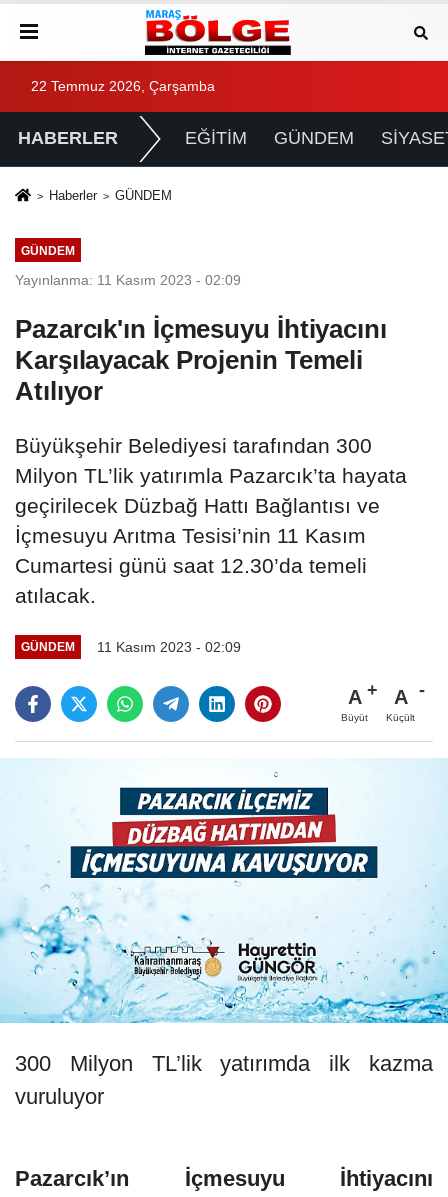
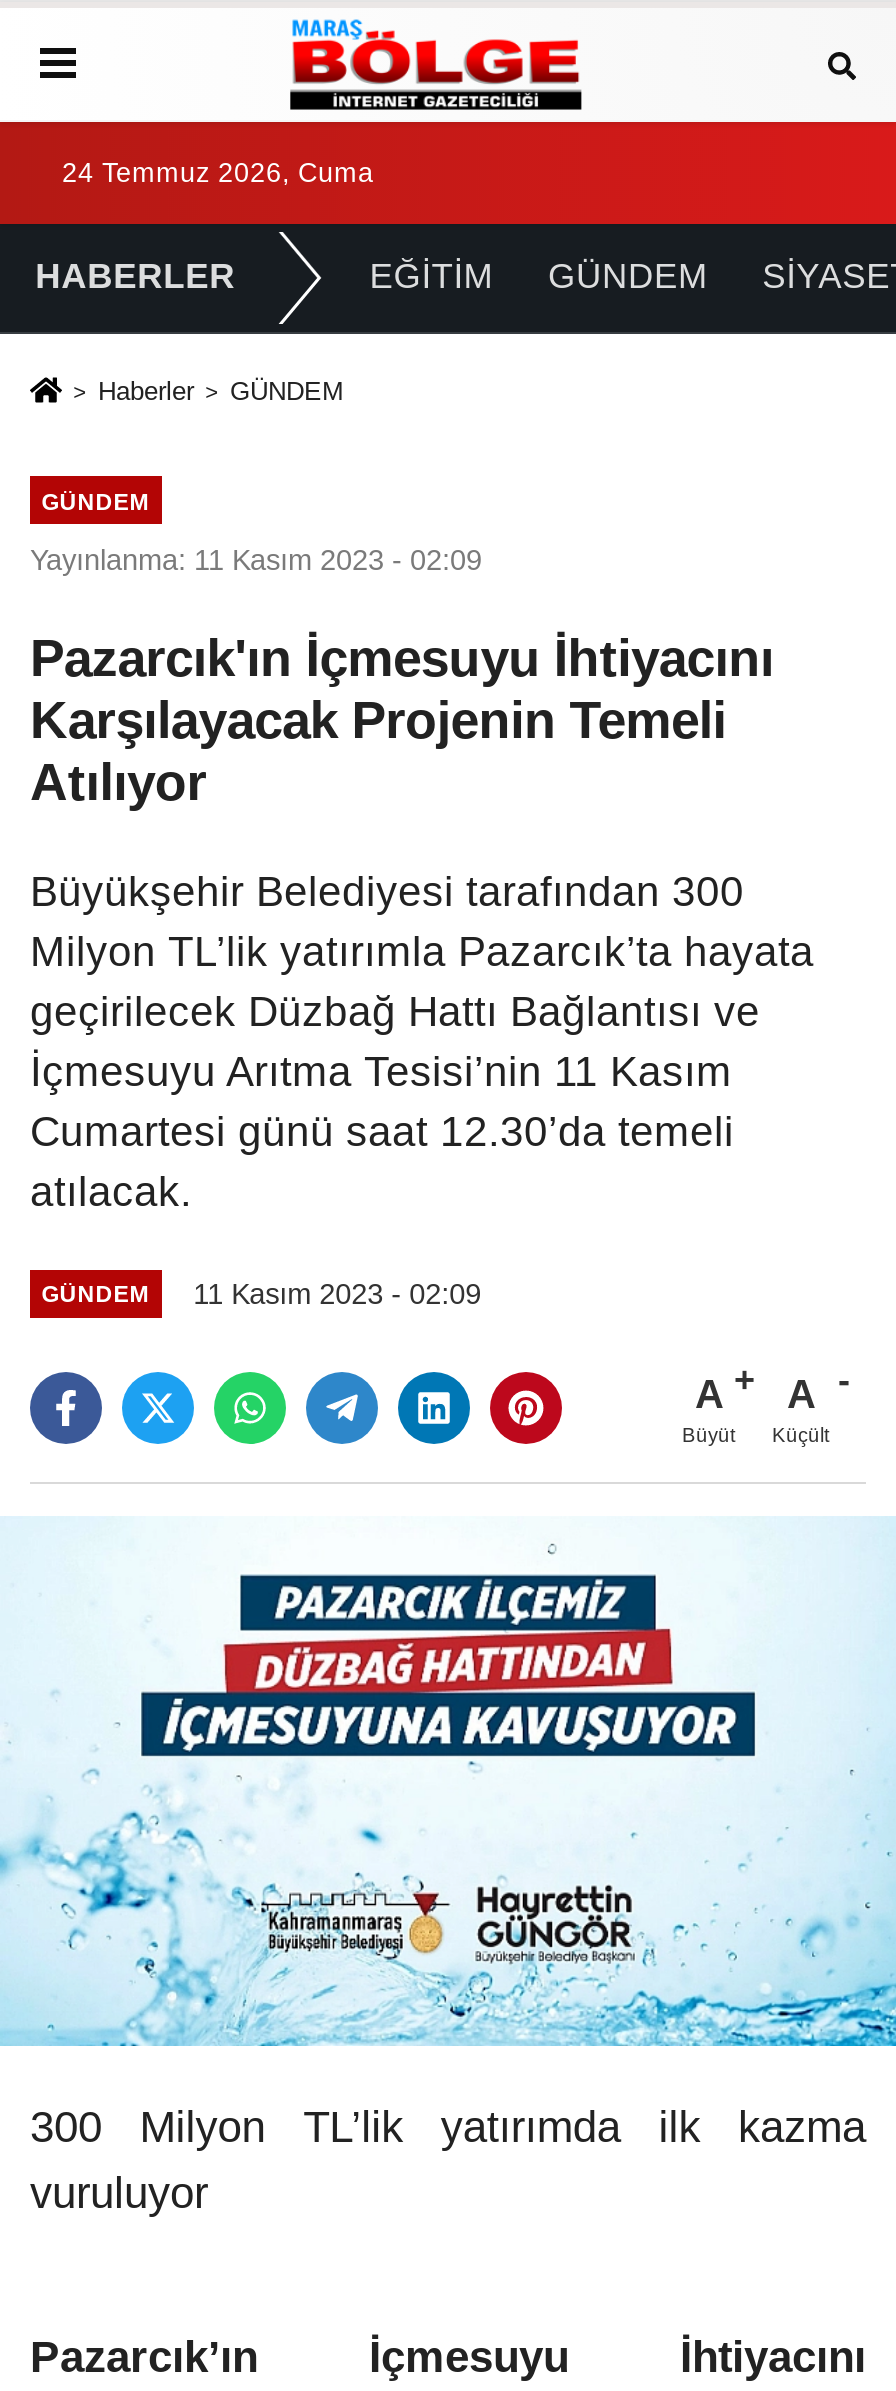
- 22 Temmuz 2026, Çarşamba
+ 24 Temmuz 2026, Cuma
